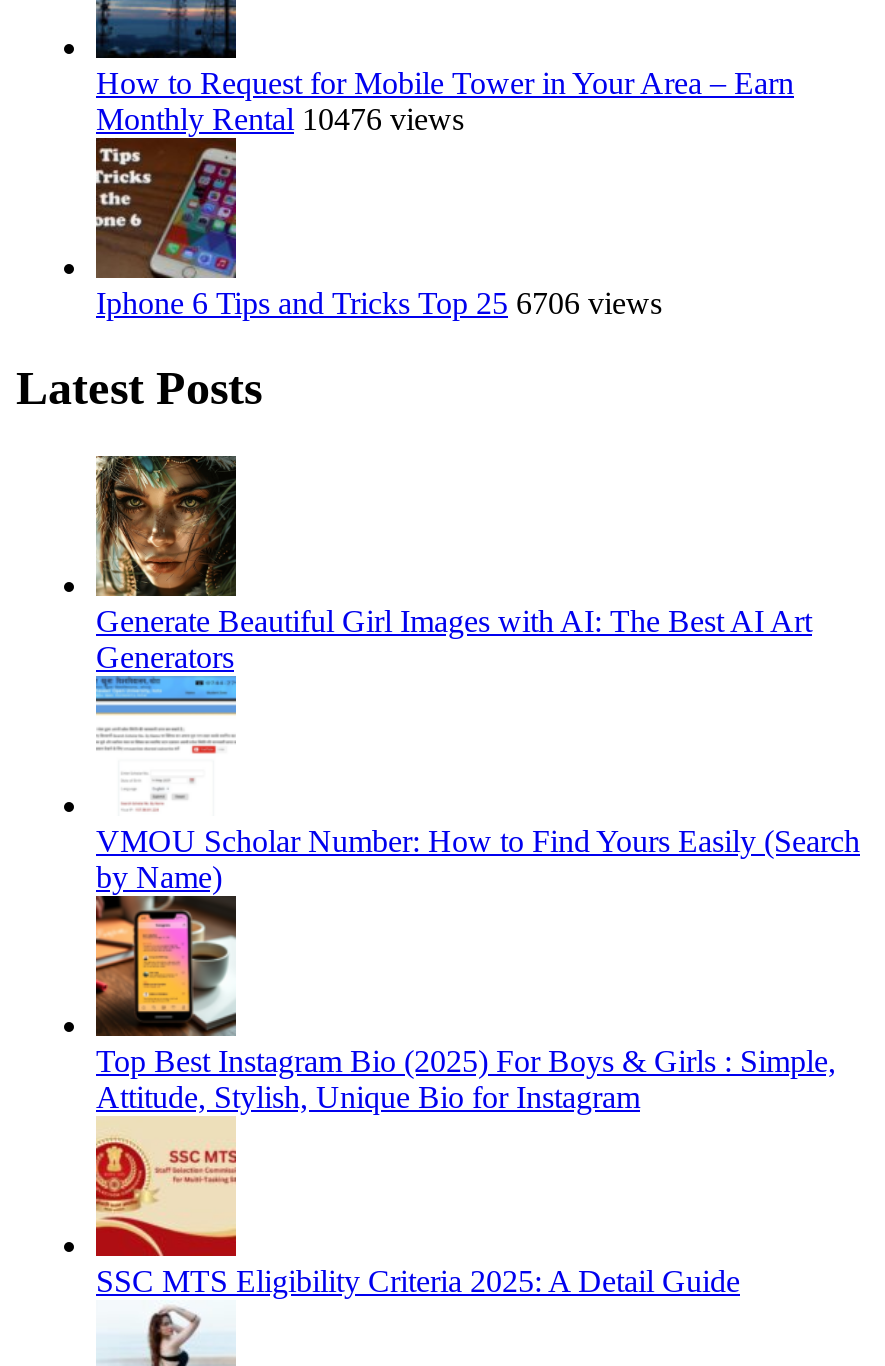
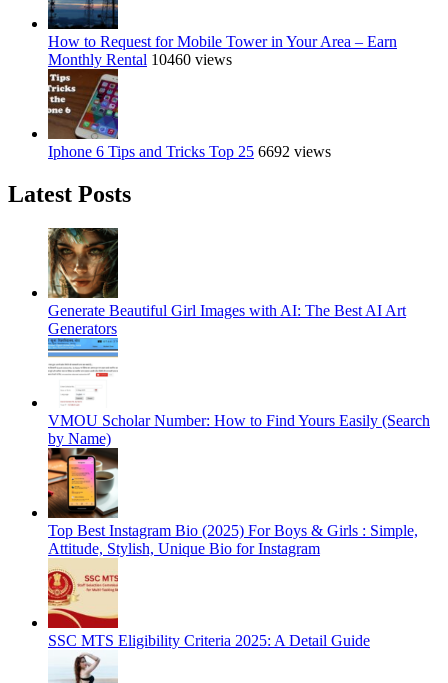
- Monthly Rental 10476 views
+ Monthly Rental 10460 views

- Iphone 6 Tips and Tricks Top 25 6706 views
+ Iphone 6 Tips and Tricks Top 25 6692 views
